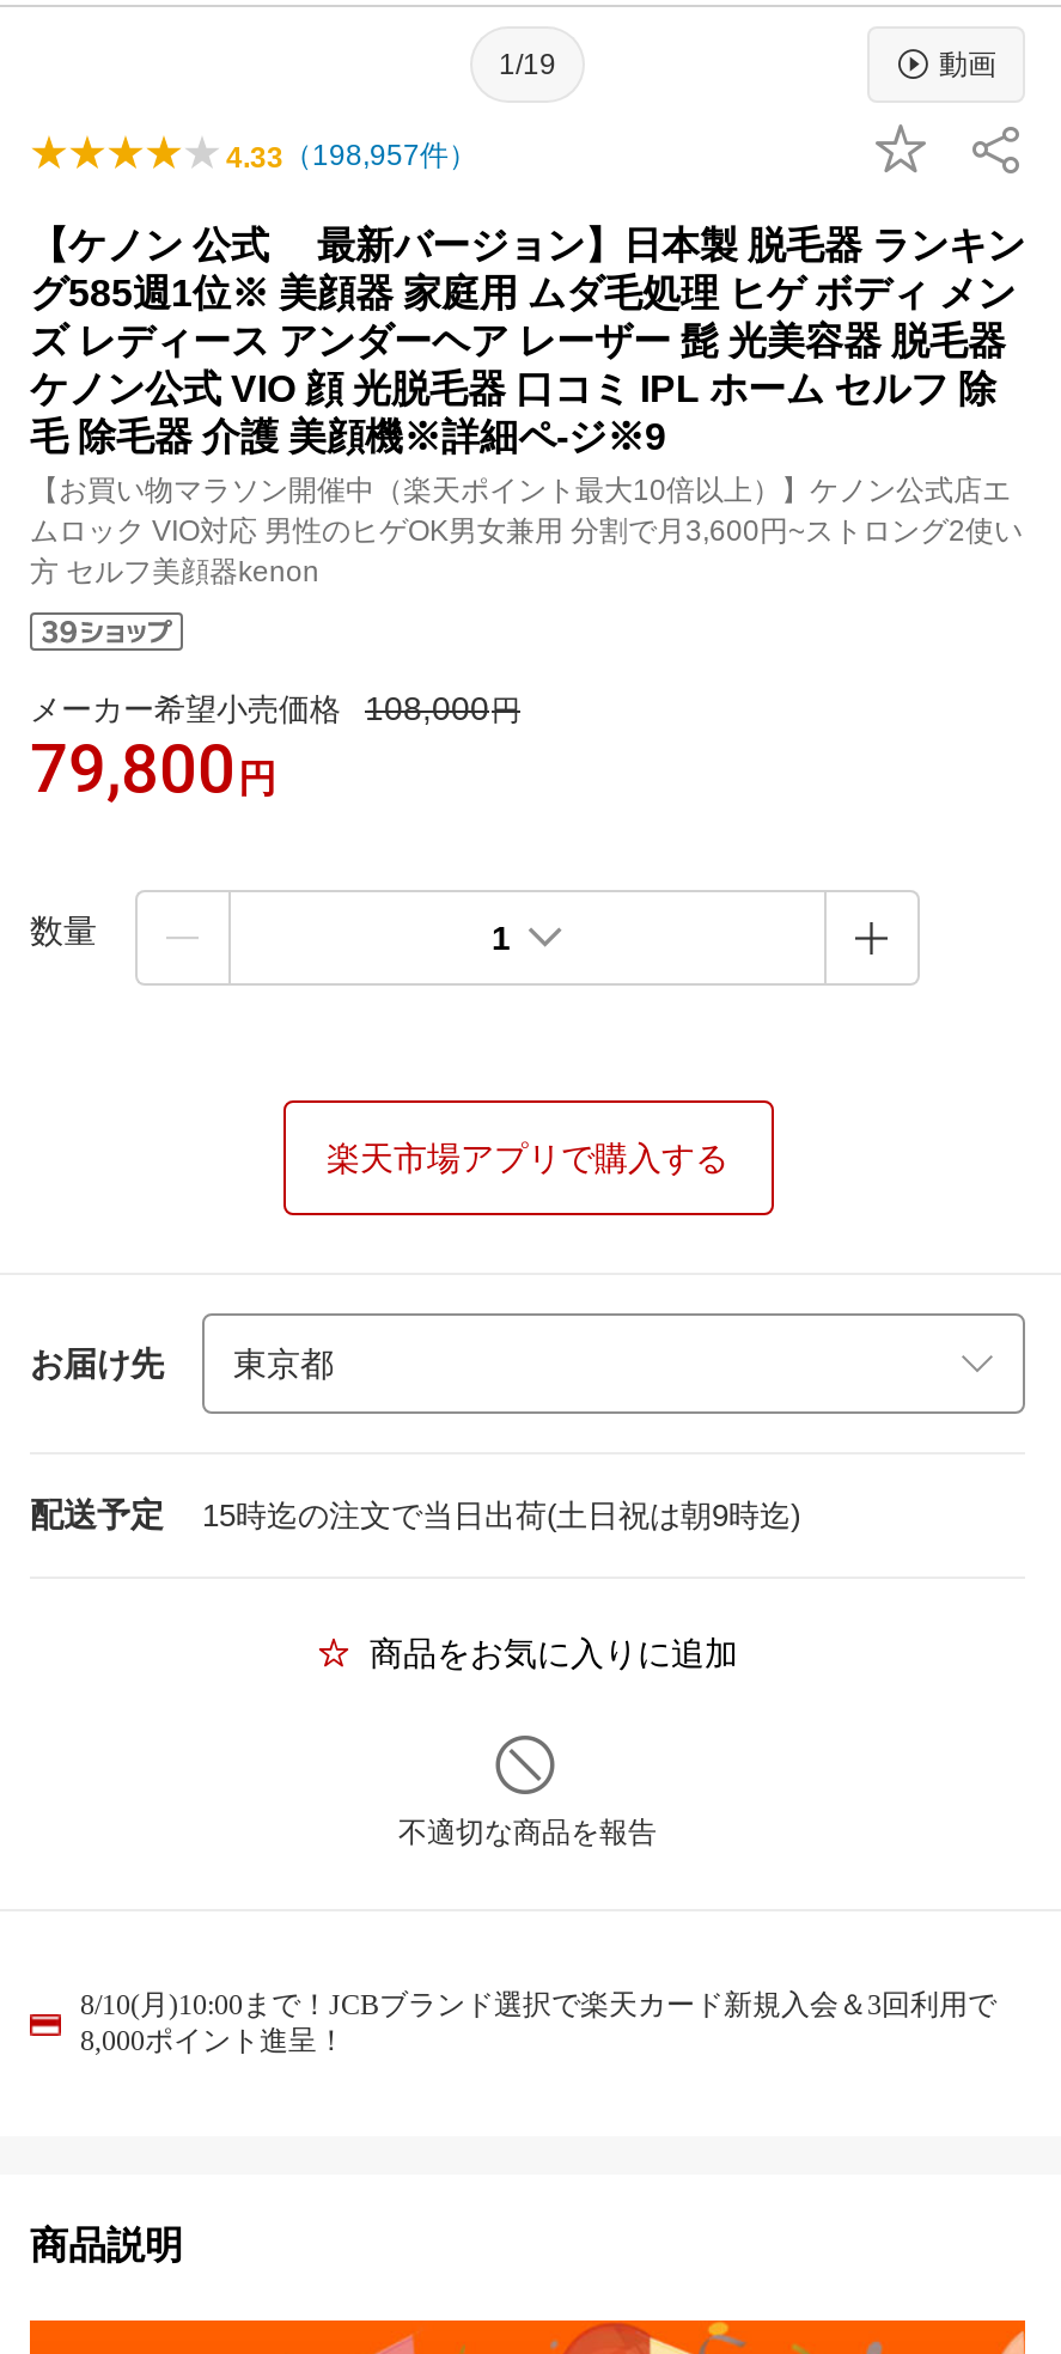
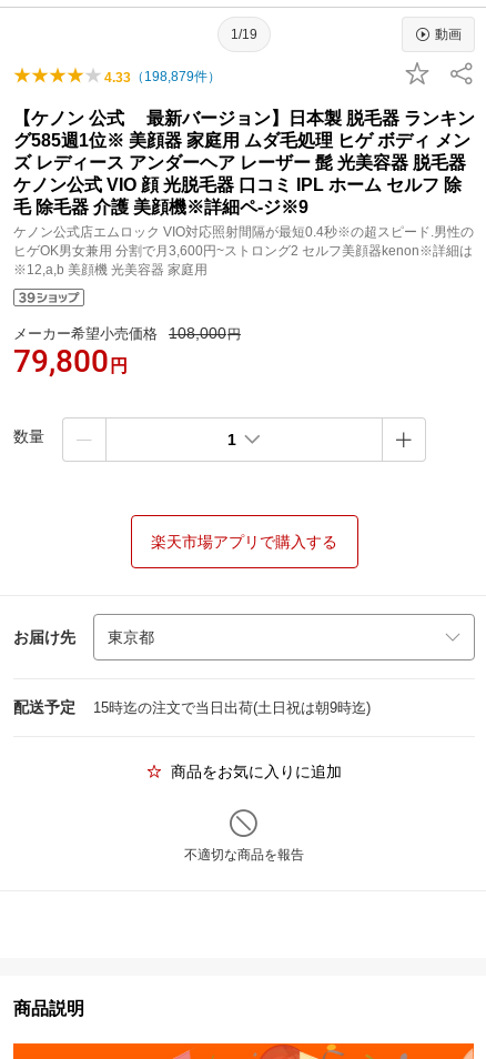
- 4.33（198,957件）
+ 4.33（198,879件）

- 【お買い物マラソン開催中（楽天ポイント最大10倍以上）】ケノン公式店エ
- ムロック VIO対応 男性のヒゲOK男女兼用 分割で月3,600円~ストロング2使い
- 方 セルフ美顔器kenon
+ ケノン公式店エムロック VIO対応照射間隔が最短0.4秒※の超スピード.男性の
+ ヒゲOK男女兼用 分割で月3,600円~ストロング2 セルフ美顔器kenon※詳細は
+ ※12,a,b 美顔機 光美容器 家庭用

- 8/10(月)10:00まで！JCBブランド選択で楽天カード新規入会＆3回利用で
- 8,000ポイント進呈！
